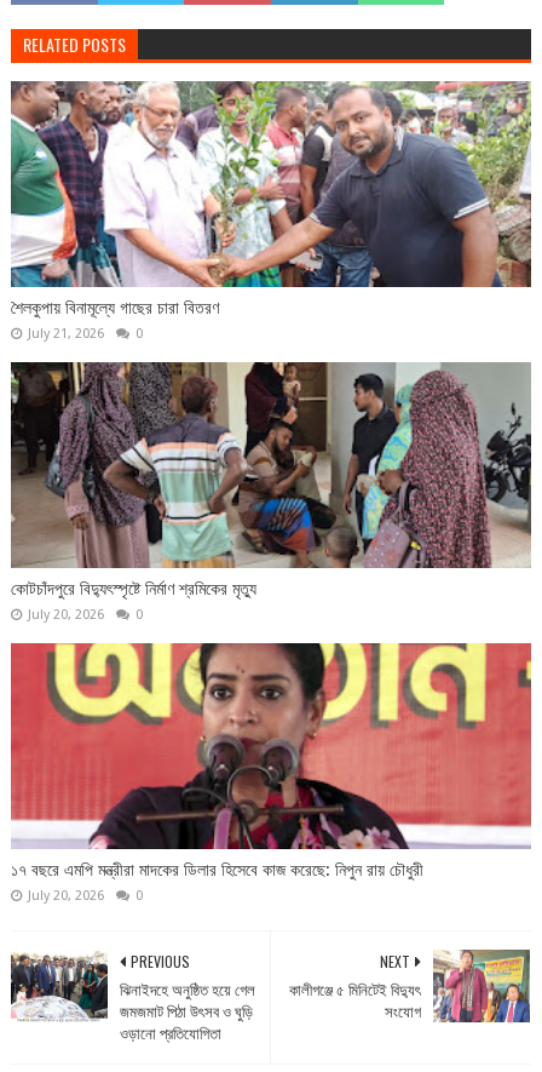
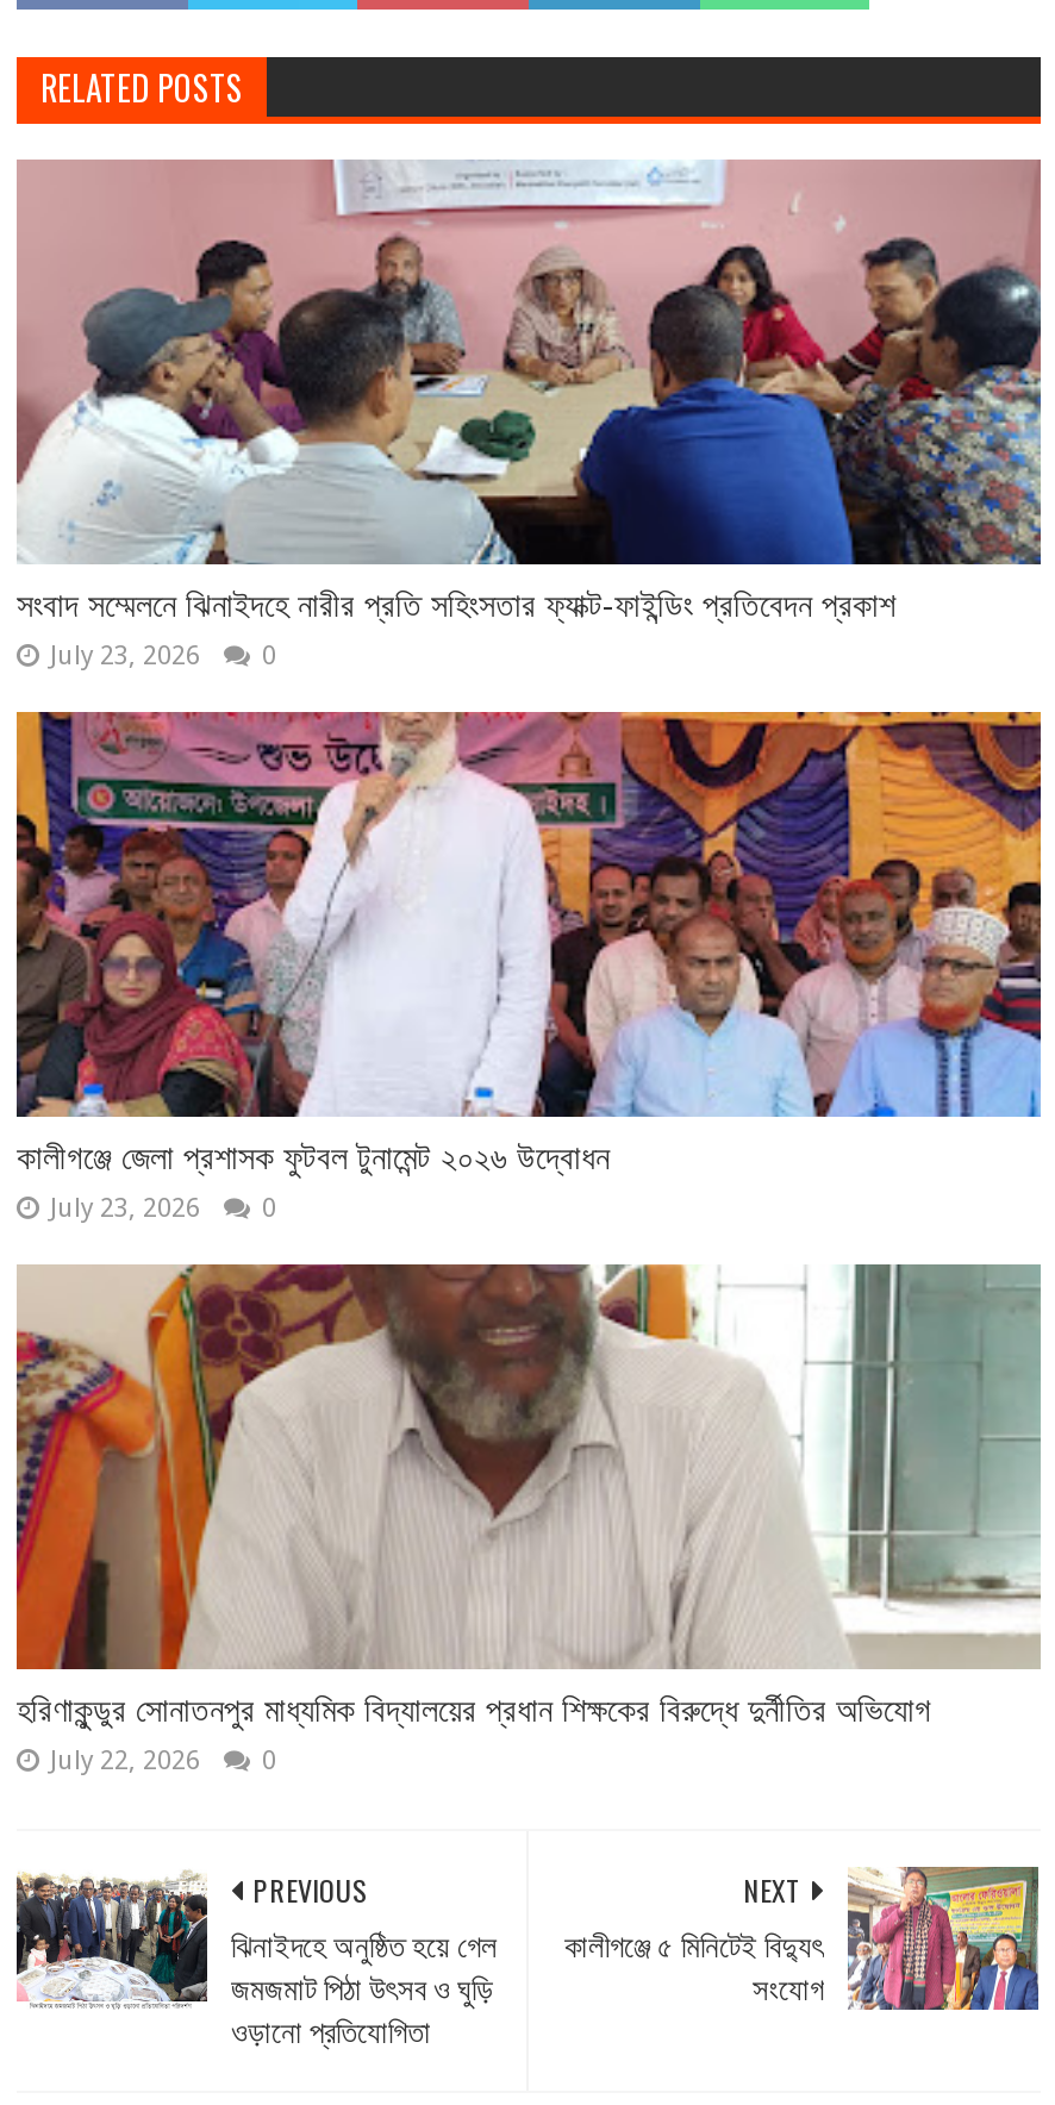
- [image]
- শৈলকুপায় বিনামূল্যে গাছের চারা বিতরণ
- July 21, 2026
+ [image]
+ সংবাদ সম্মেলনে ঝিনাইদহে নারীর প্রতি সহিংসতার ফ্যাক্ট-ফাইন্ডিং প্রতিবেদন প্রকাশ
+ July 23, 2026

- [image]
- কোটচাঁদপুরে বিদ্যুৎস্পৃষ্টে নির্মাণ শ্রমিকের মৃত্যু
- July 20, 2026
+ [image]
+ কালীগঞ্জে জেলা প্রশাসক ফুটবল টুনামেন্ট ২০২৬ উদ্বোধন
+ July 23, 2026

- [image]
- ১৭ বছরে এমপি মন্ত্রীরা মাদকের ডিলার হিসেবে কাজ করেছে: নিপুন রায় চৌধুরী
- July 20, 2026
+ [image]
+ হরিণাকুন্ডুর সোনাতনপুর মাধ্যমিক বিদ্যালয়ের প্রধান শিক্ষকের বিরুদ্ধে দুর্নীতির অভিযোগ
+ July 22, 2026
